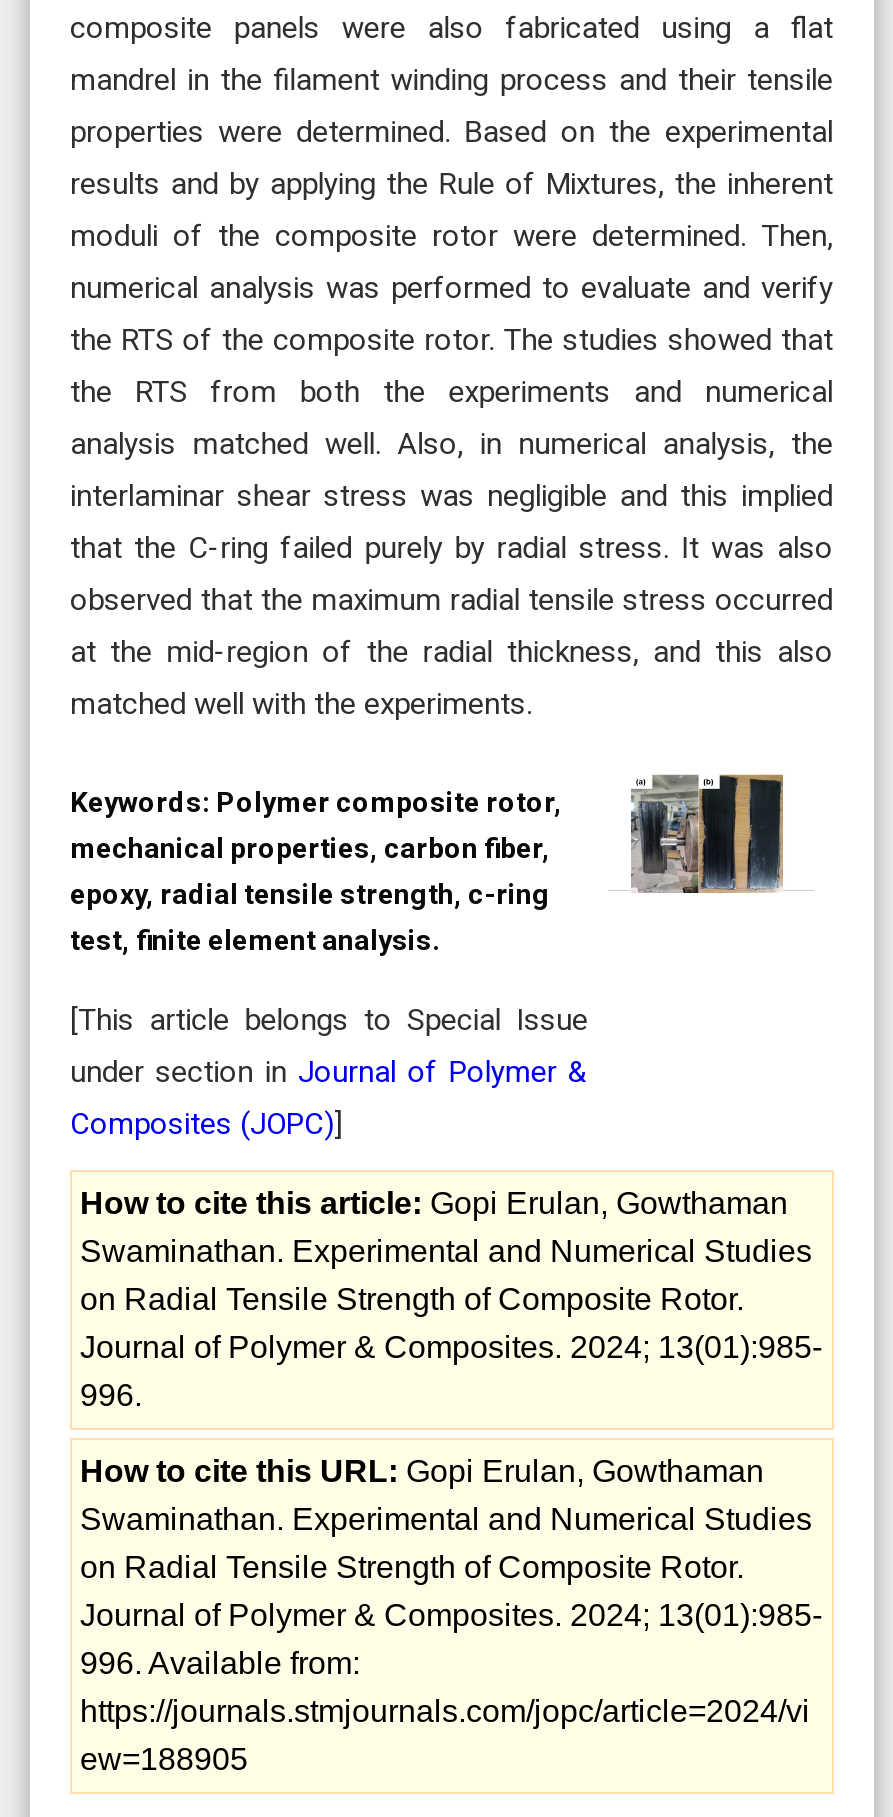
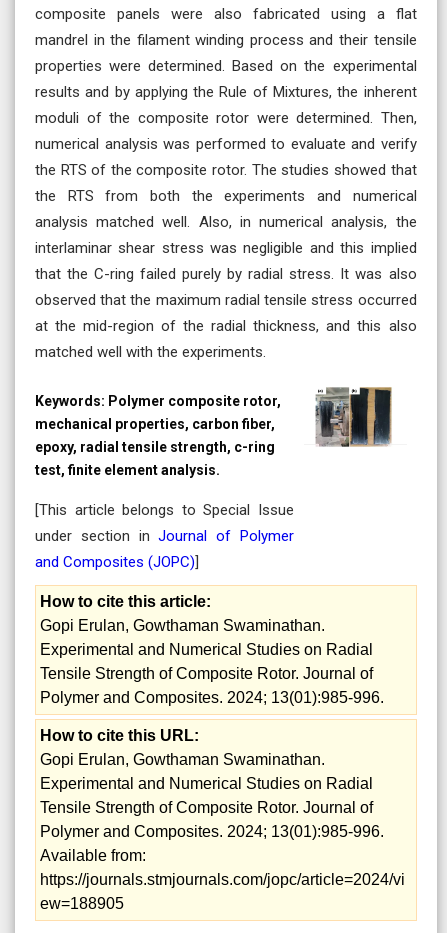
- under section in Journal of Polymer &
- Composites (JOPC)]
+ under section in Journal of Polymer
+ and Composites (JOPC)]

- How to cite this article: Gopi Erulan, Gowthaman
- Swaminathan. Experimental and Numerical Studies
- on Radial Tensile Strength of Composite Rotor.
- Journal of Polymer & Composites. 2024; 13(01):985-
- 996.
+ How to cite this article:
+ Gopi Erulan, Gowthaman Swaminathan.
+ Experimental and Numerical Studies on Radial
+ Tensile Strength of Composite Rotor. Journal of
+ Polymer and Composites. 2024; 13(01):985-996.

- How to cite this URL: Gopi Erulan, Gowthaman
- Swaminathan. Experimental and Numerical Studies
- on Radial Tensile Strength of Composite Rotor.
- Journal of Polymer & Composites. 2024; 13(01):985-
- 996. Available from:
+ How to cite this URL:
+ Gopi Erulan, Gowthaman Swaminathan.
+ Experimental and Numerical Studies on Radial
+ Tensile Strength of Composite Rotor. Journal of
+ Polymer and Composites. 2024; 13(01):985-996.
+ Available from:
